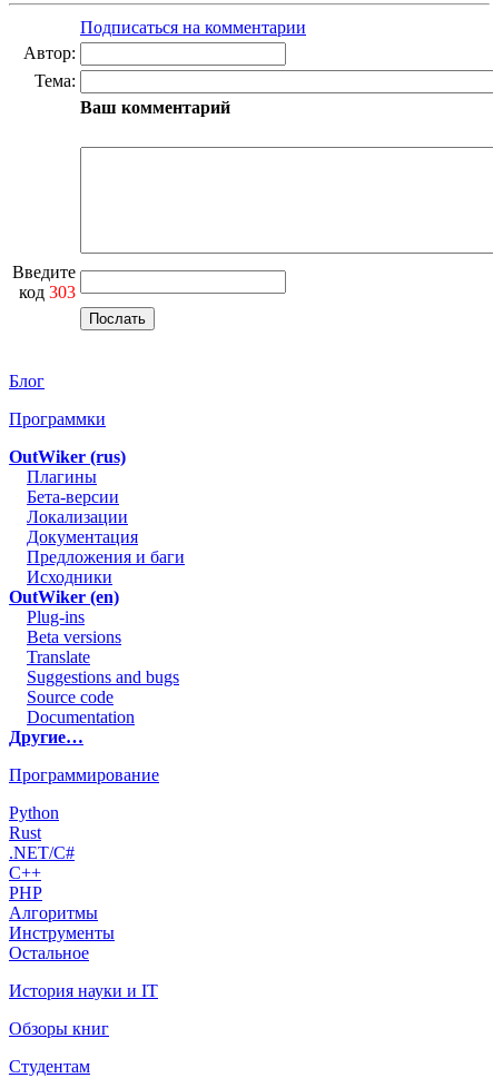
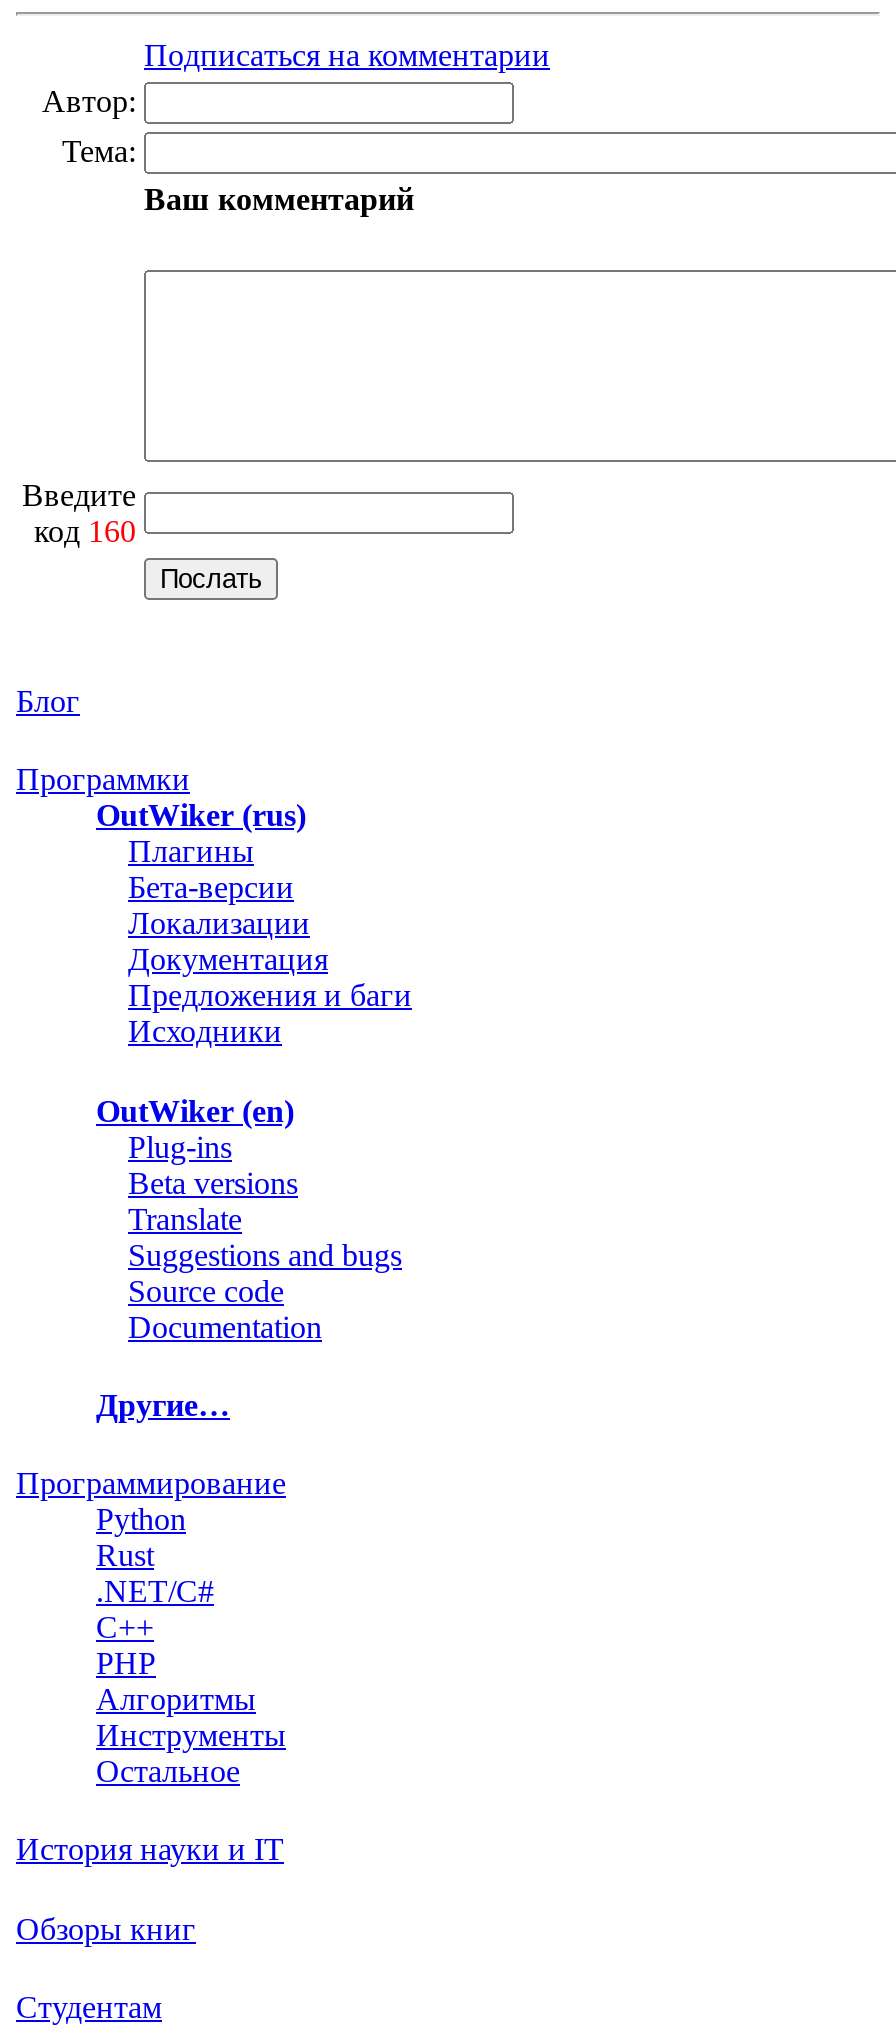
- код 303
+ код 160
